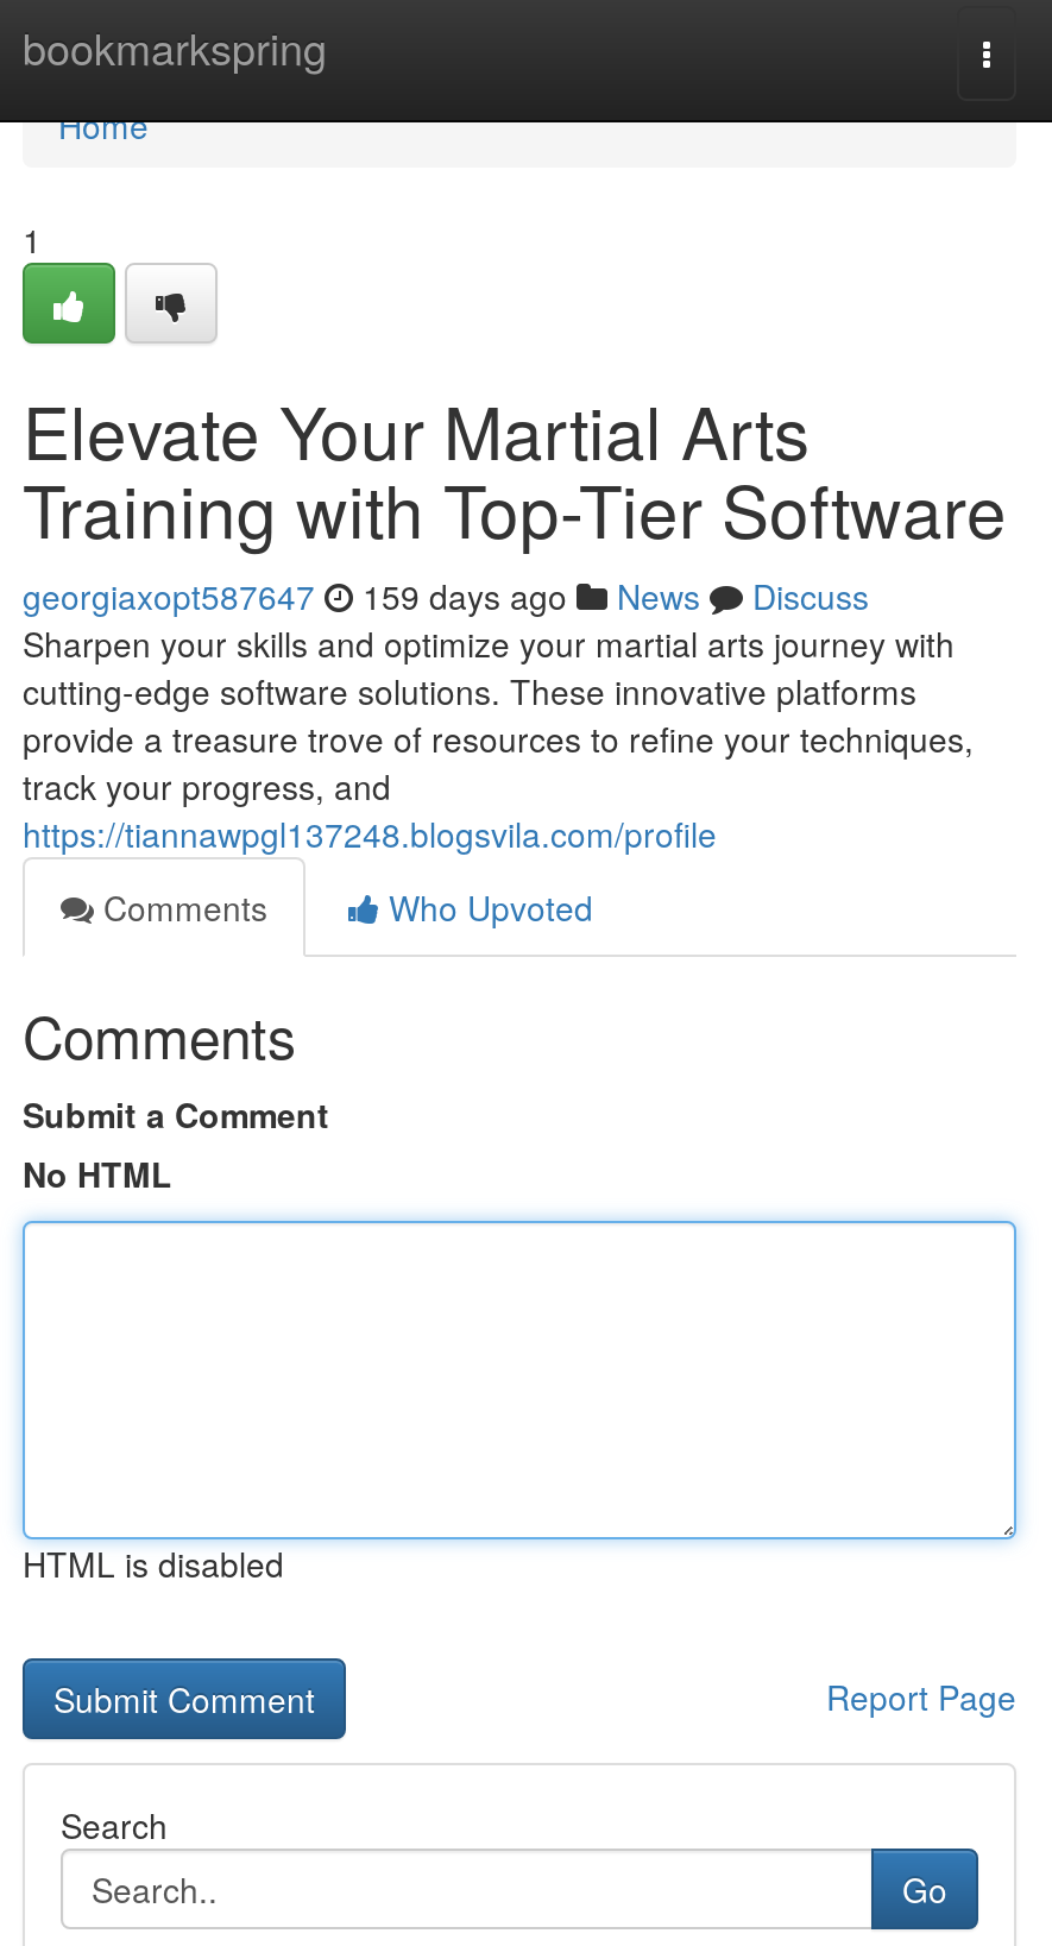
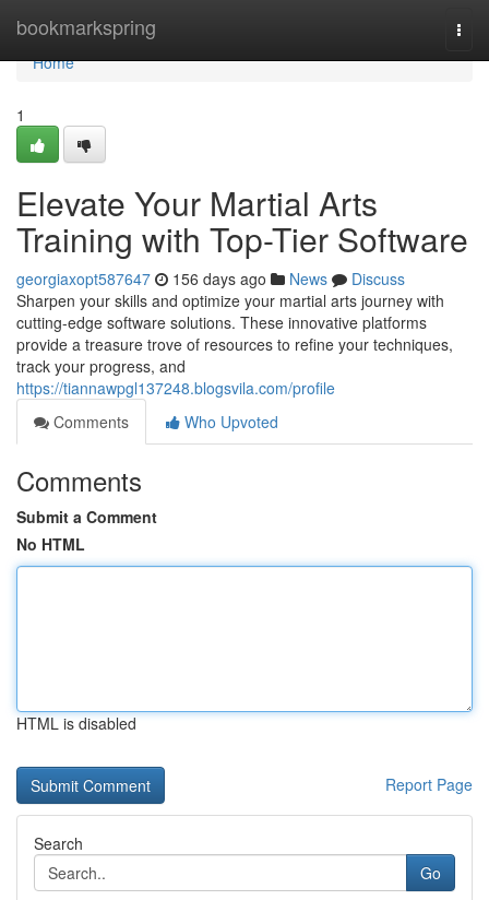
- georgiaxopt587647 159 days ago News Discuss
+ georgiaxopt587647 156 days ago News Discuss
